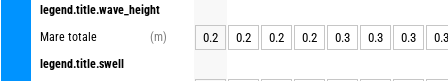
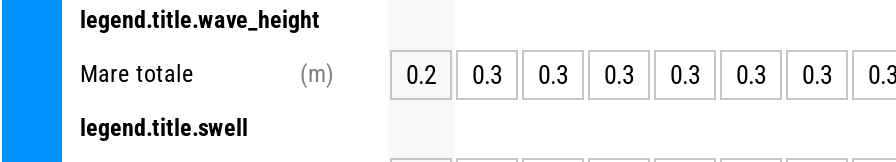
- 0.2
+ 0.3

- 0.2
+ 0.3

- 0.2
+ 0.3
